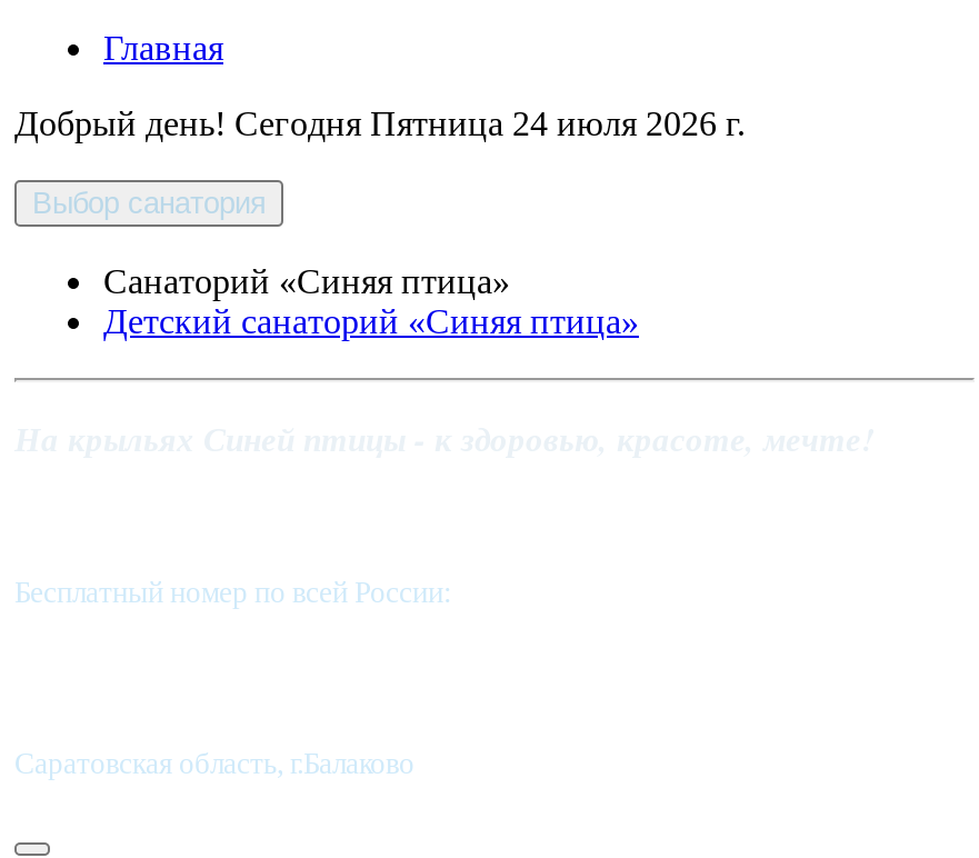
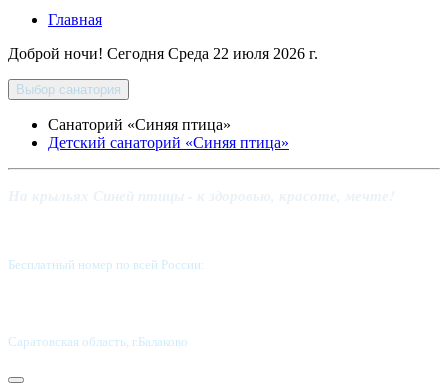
- Добрый день! Сегодня Пятница 24 июля 2026 г.
+ Доброй ночи! Сегодня Среда 22 июля 2026 г.
